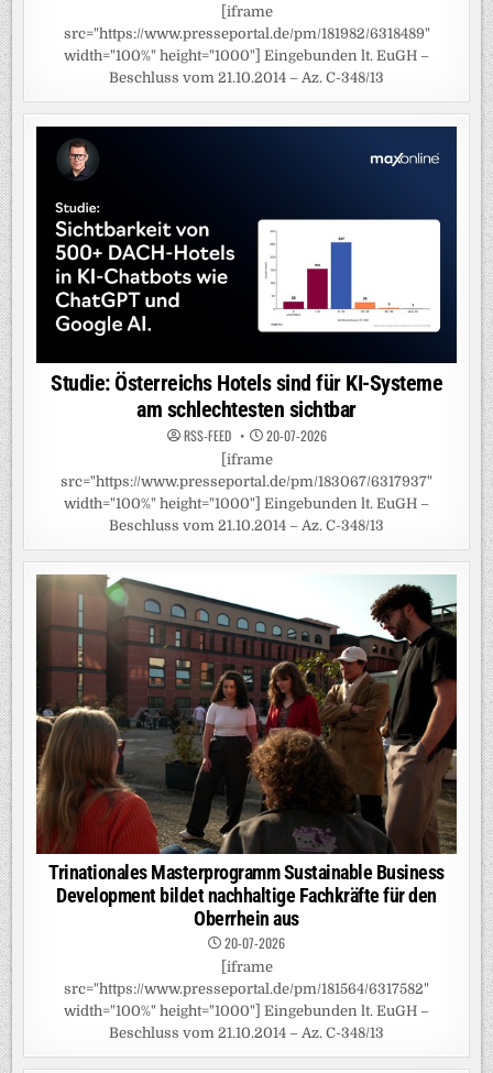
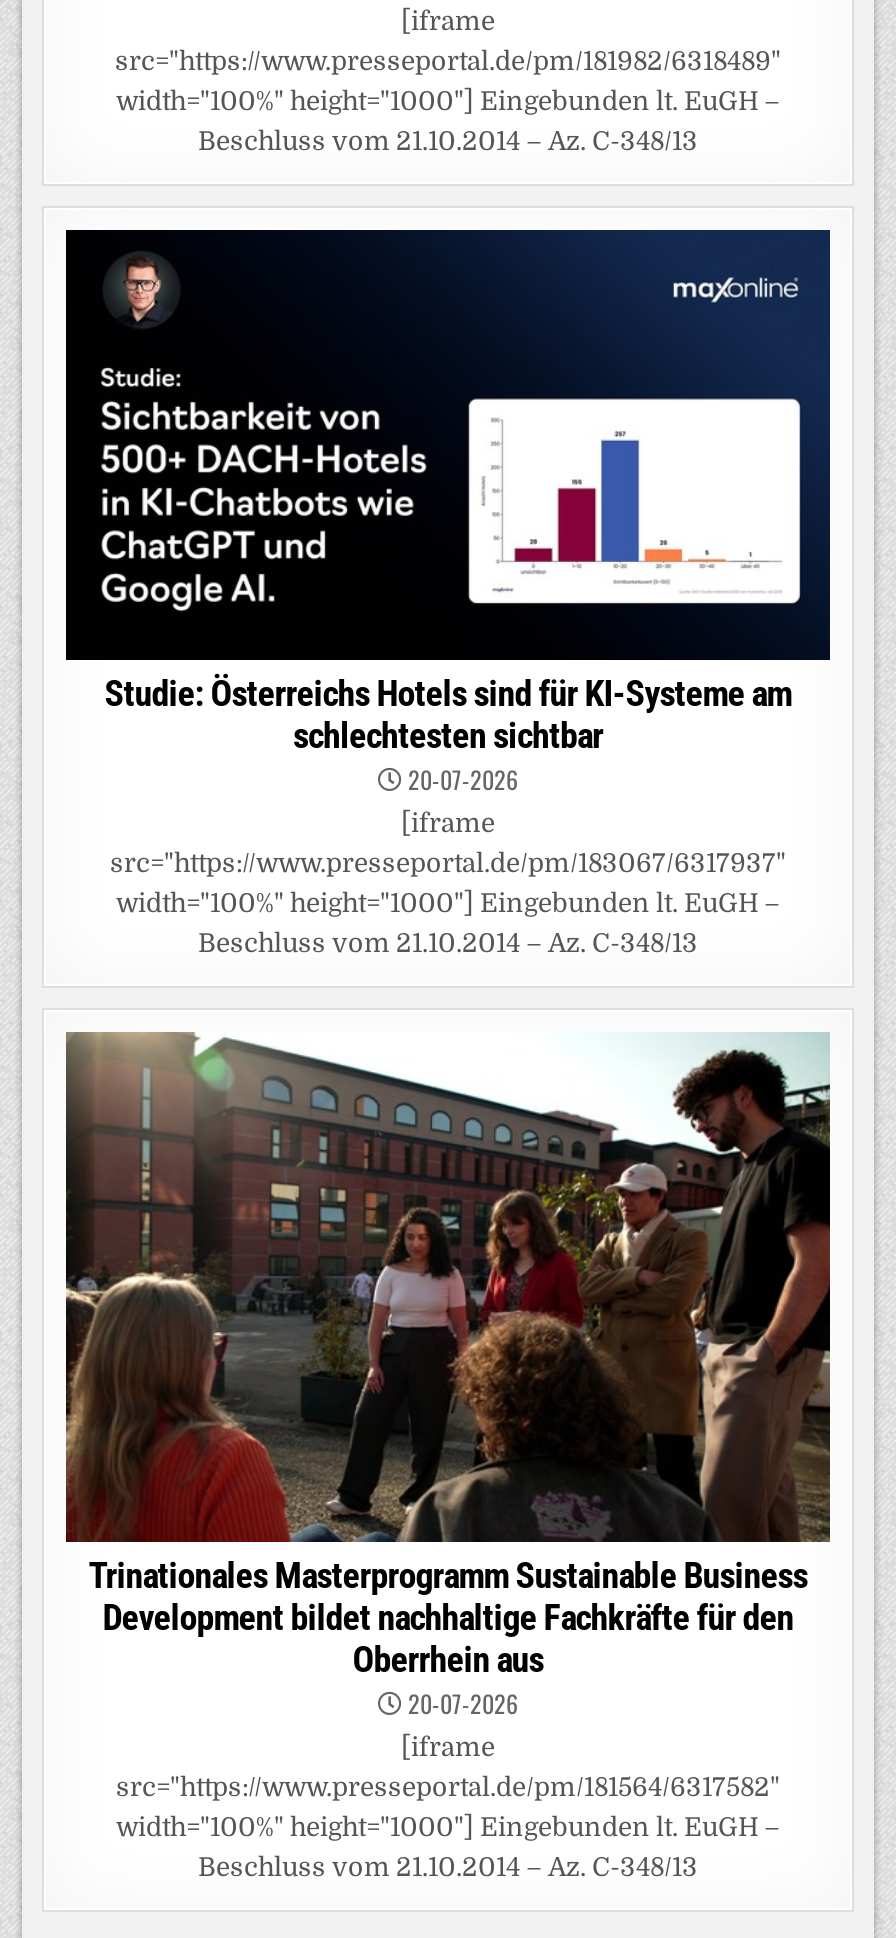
- Studie: Österreichs Hotels sind für KI-Systeme
- am schlechtesten sichtbar
- RSS-FEED
+ Studie: Österreichs Hotels sind für KI-Systeme am
+ schlechtesten sichtbar
